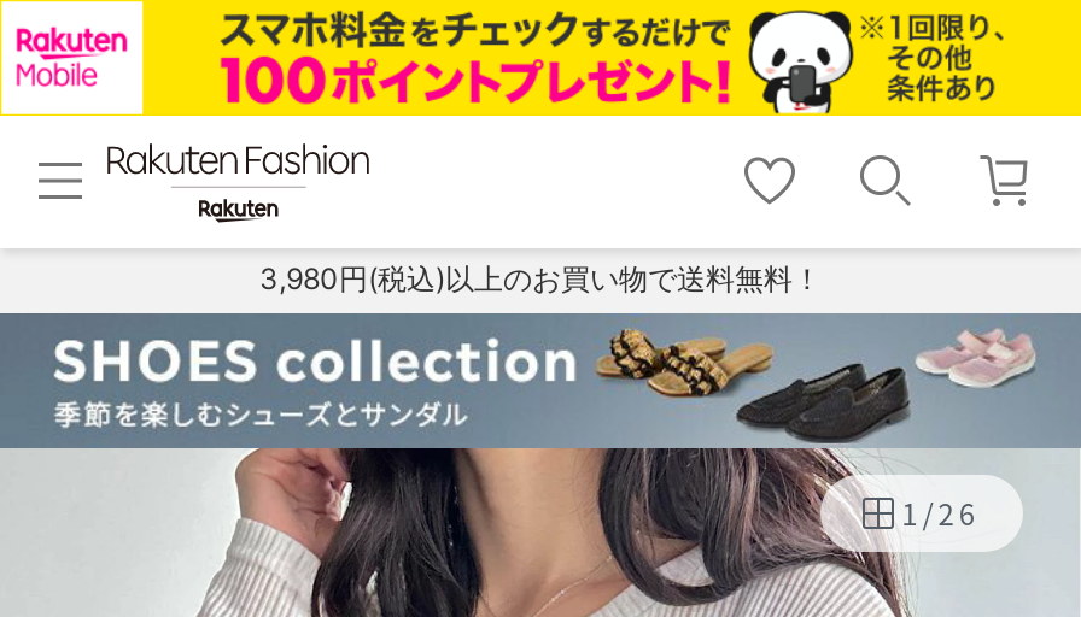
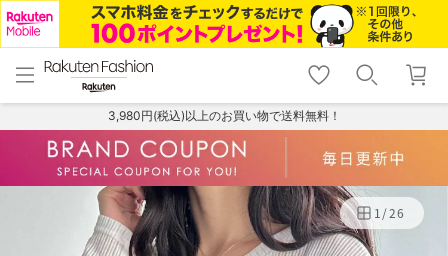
- [image]
+ [image]
